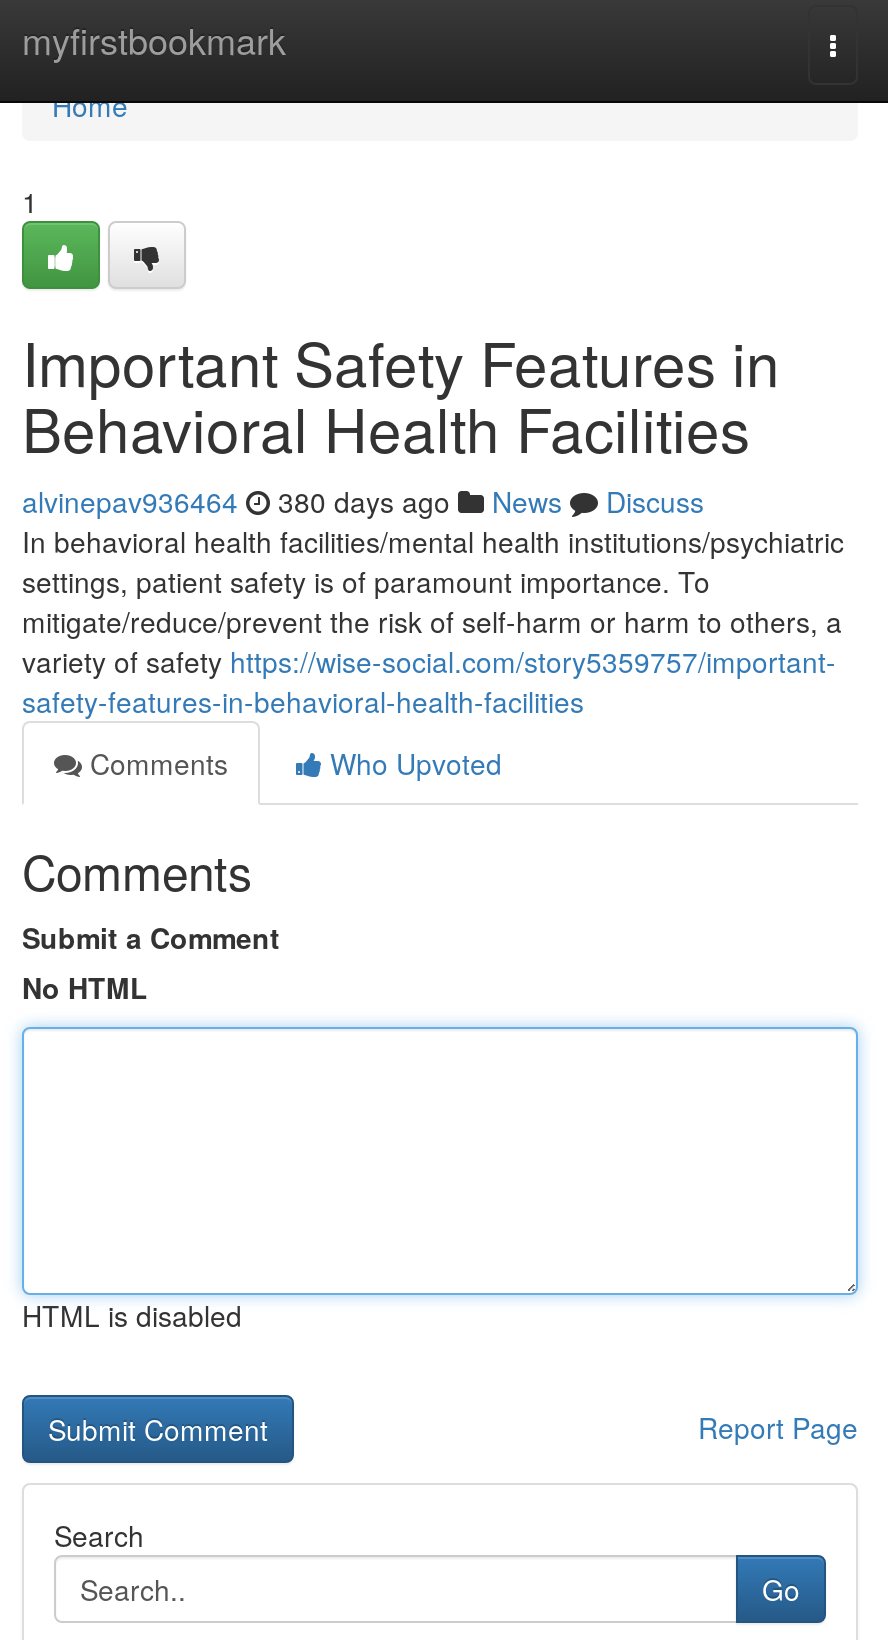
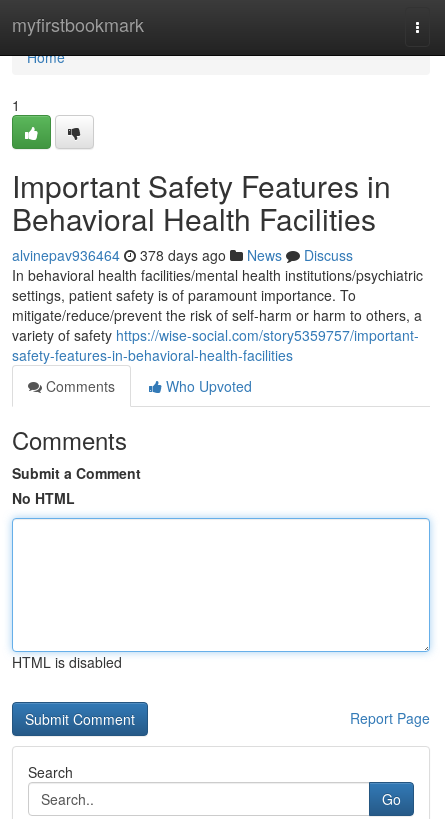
- alvinepav936464 380 days ago News Discuss
+ alvinepav936464 378 days ago News Discuss
